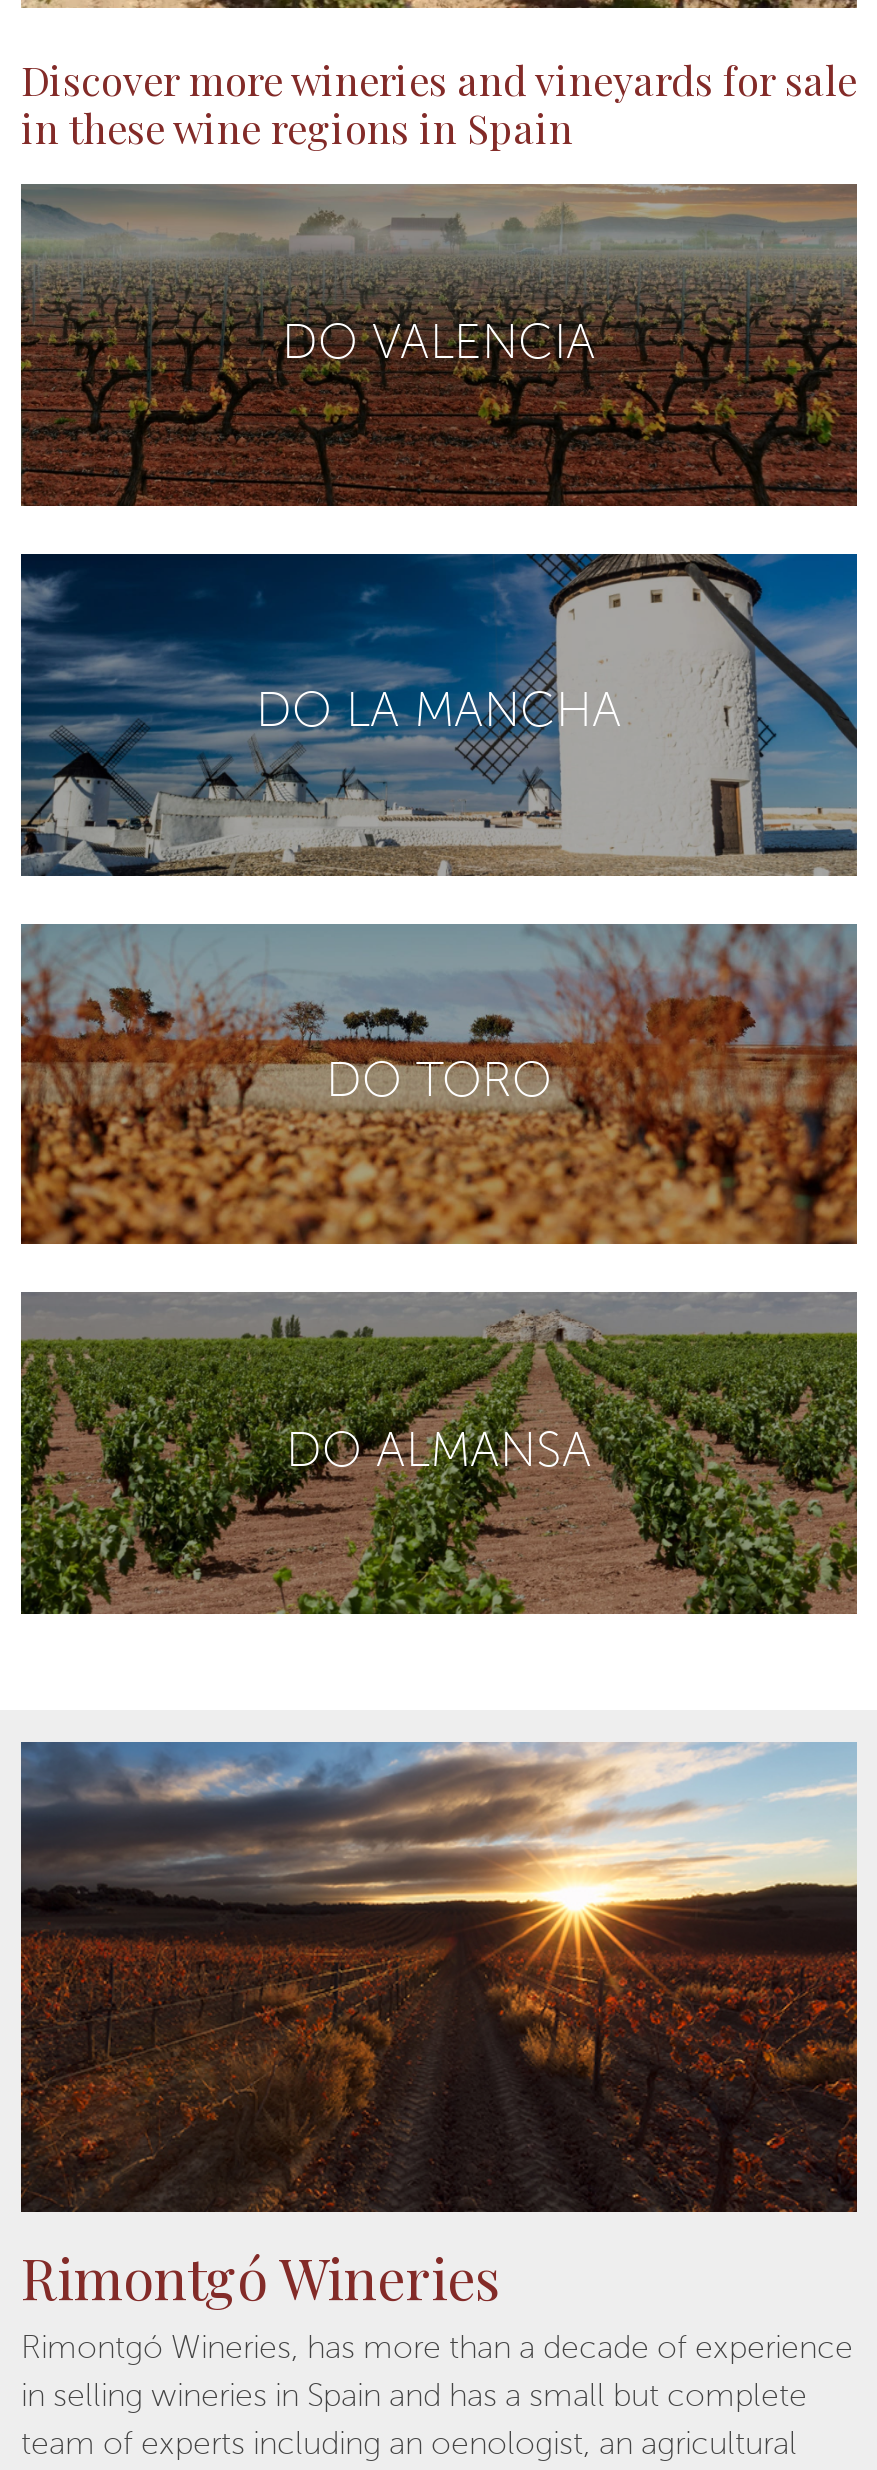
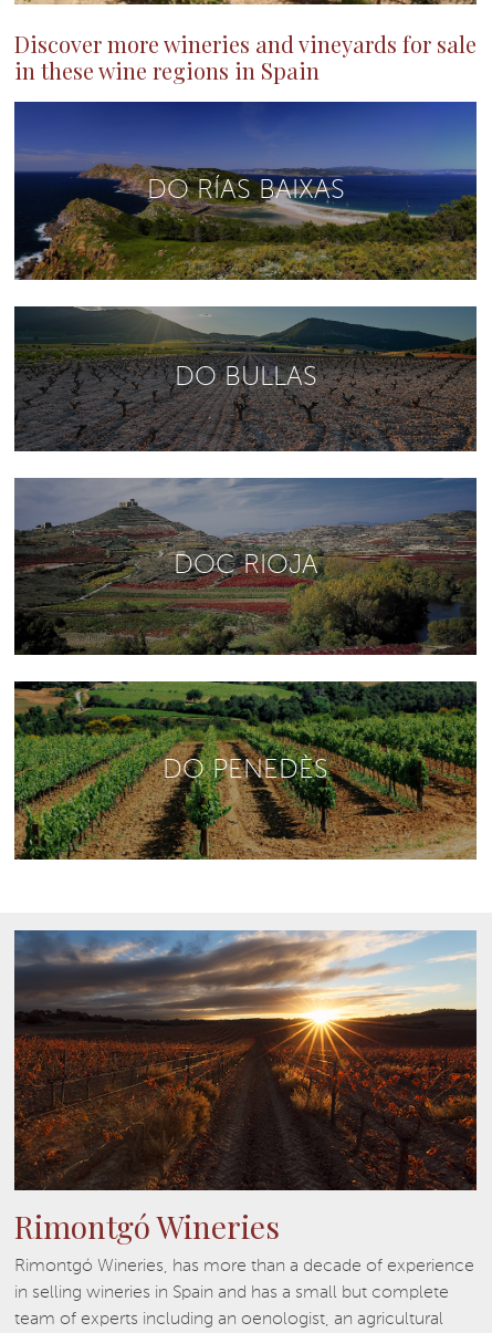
- [image]
- DO VALENCIA
+ [image]
+ DO RÍAS BAIXAS

- [image]
- DO LA MANCHA
+ [image]
+ DO BULLAS

- [image]
- DO TORO
+ [image]
+ DOC RIOJA

- [image]
- DO ALMANSA
+ [image]
+ DO PENEDÈS
